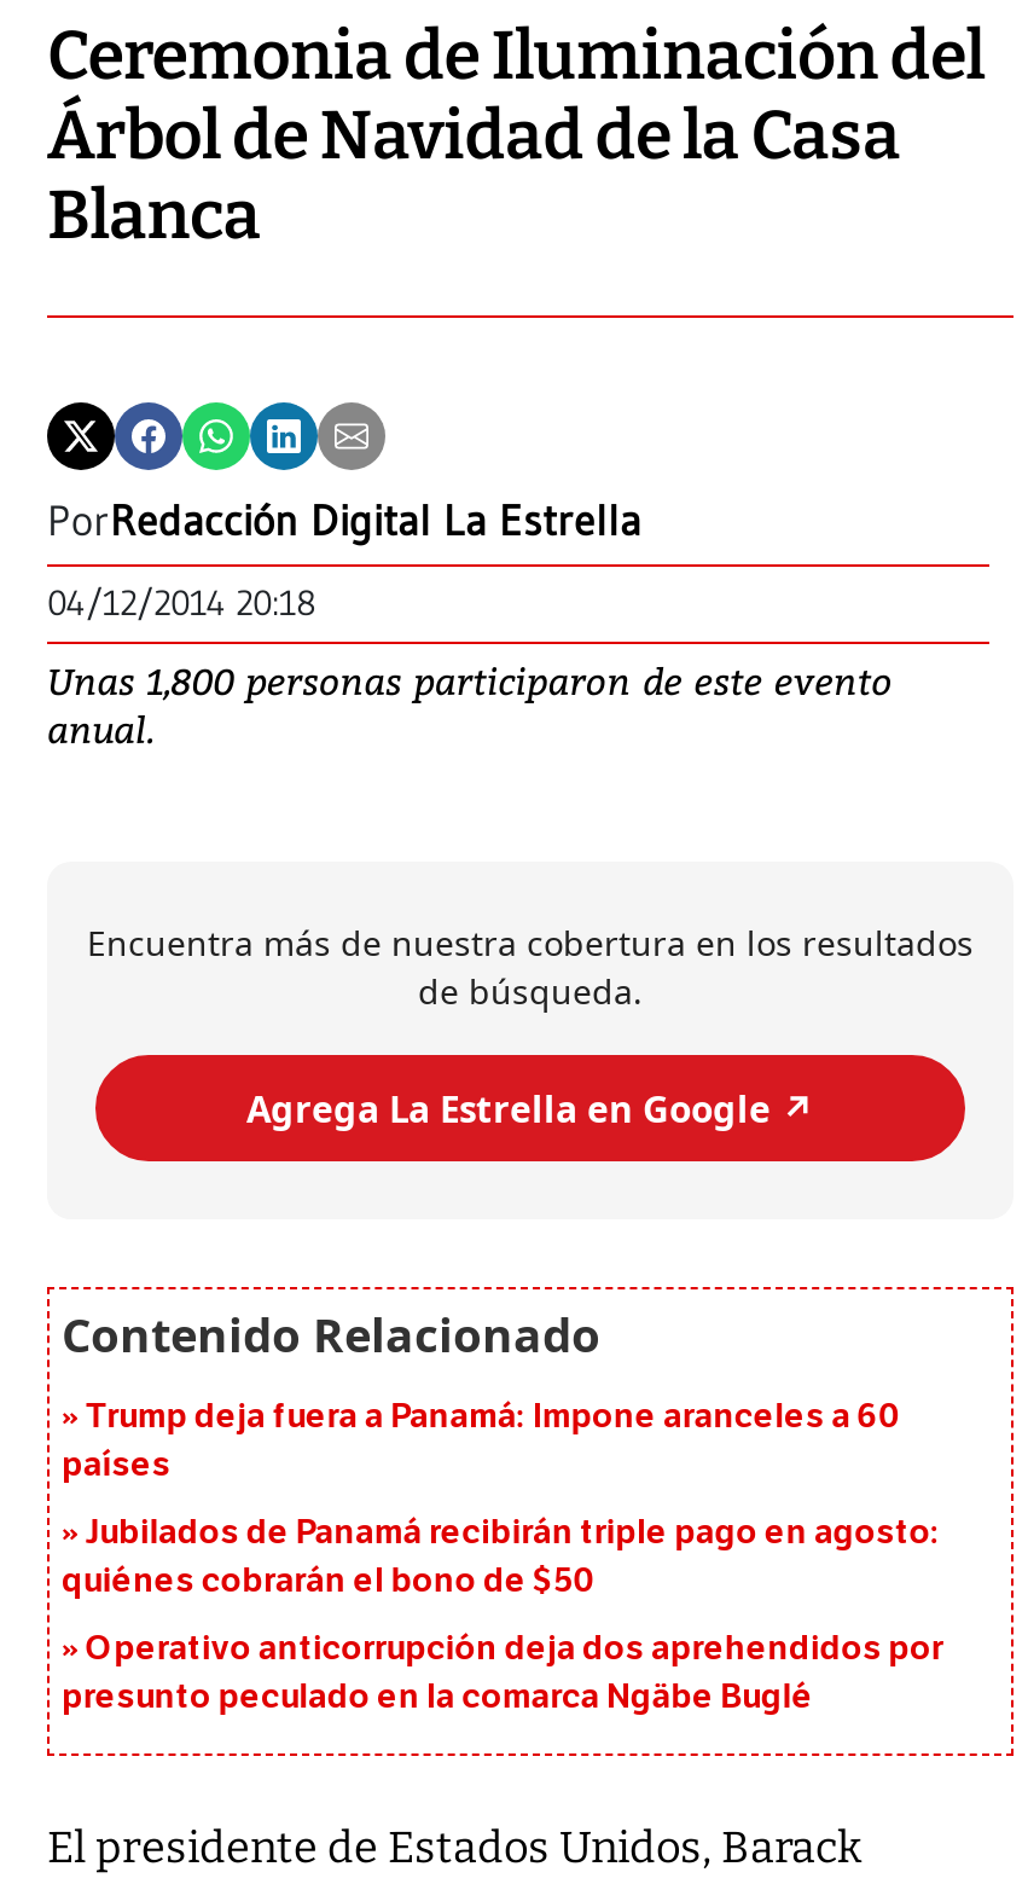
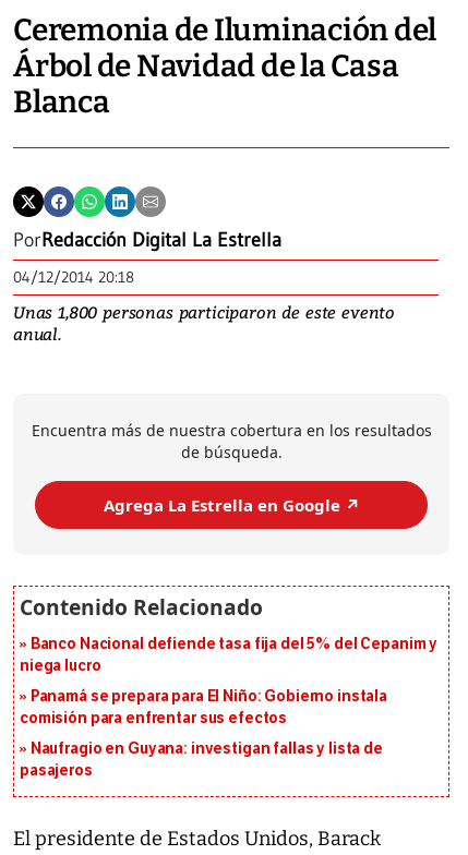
- Trump deja fuera a Panamá: Impone aranceles a 60
- países
+ Banco Nacional defiende tasa fija del 5% del Cepanim y
+ niega lucro

- Jubilados de Panamá recibirán triple pago en agosto:
- quiénes cobrarán el bono de $50
+ Panamá se prepara para El Niño: Gobierno instala
+ comisión para enfrentar sus efectos

- Operativo anticorrupción deja dos aprehendidos por
- presunto peculado en la comarca Ngäbe Buglé
+ Naufragio en Guyana: investigan fallas y lista de
+ pasajeros
